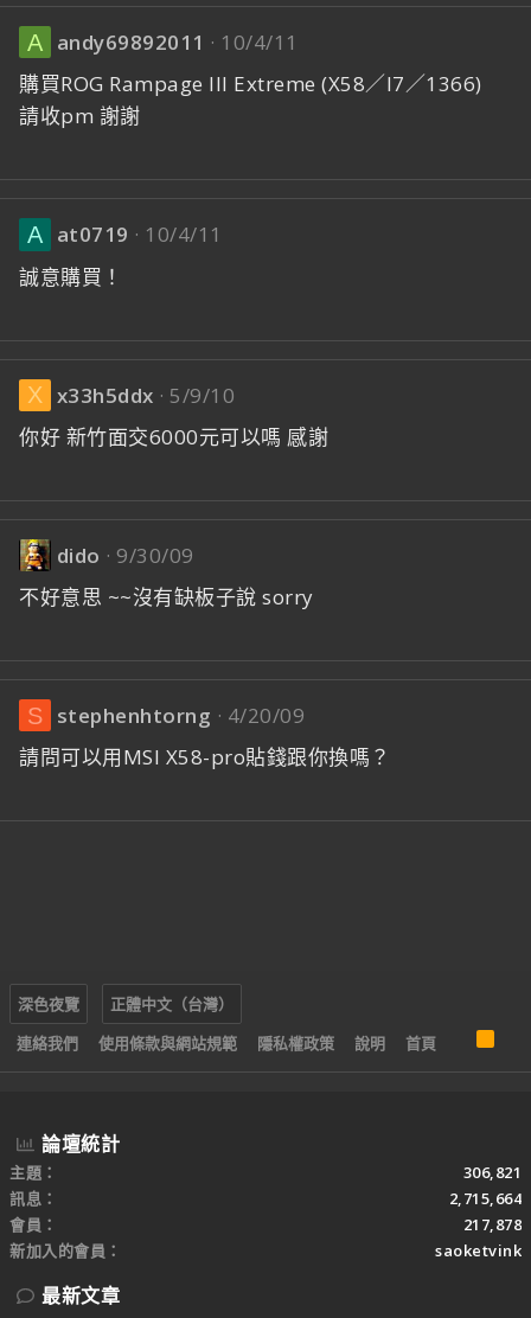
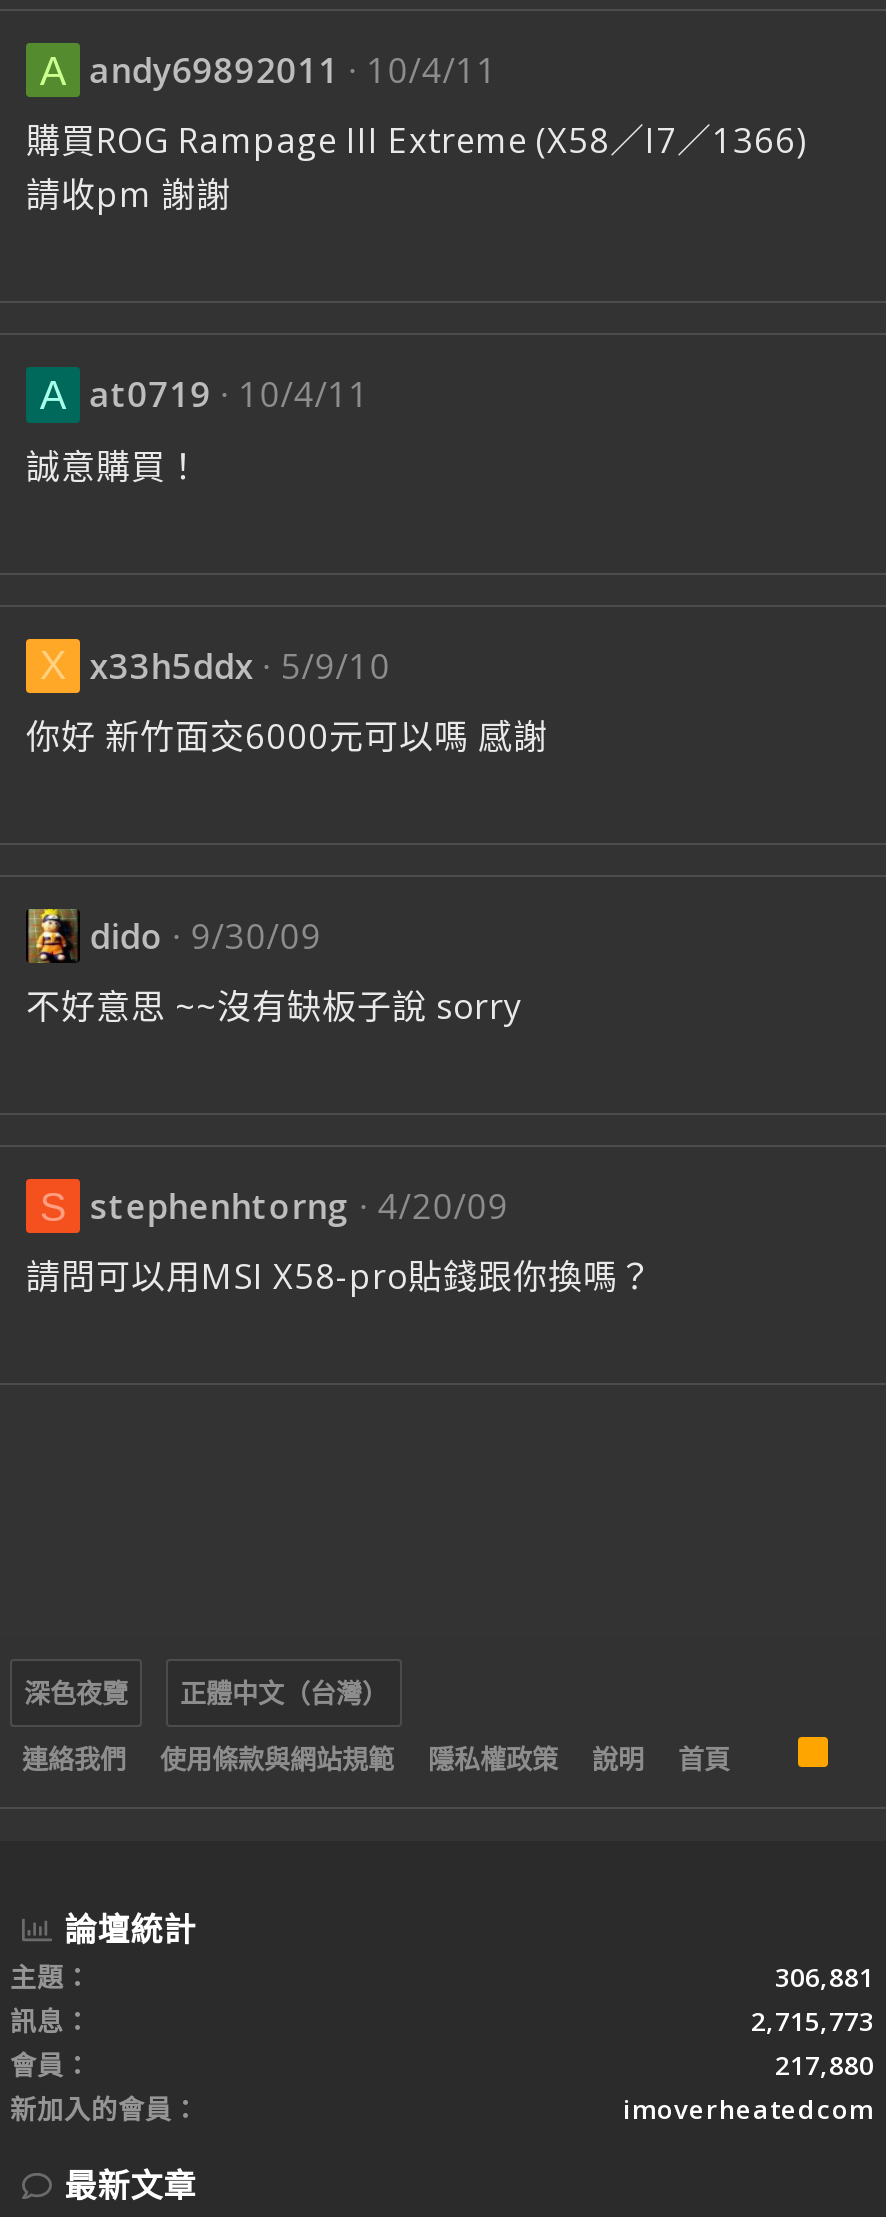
- 306,821
+ 306,881

- 2,715,664
+ 2,715,773

- 217,878
+ 217,880

- saoketvink
+ imoverheatedcom
